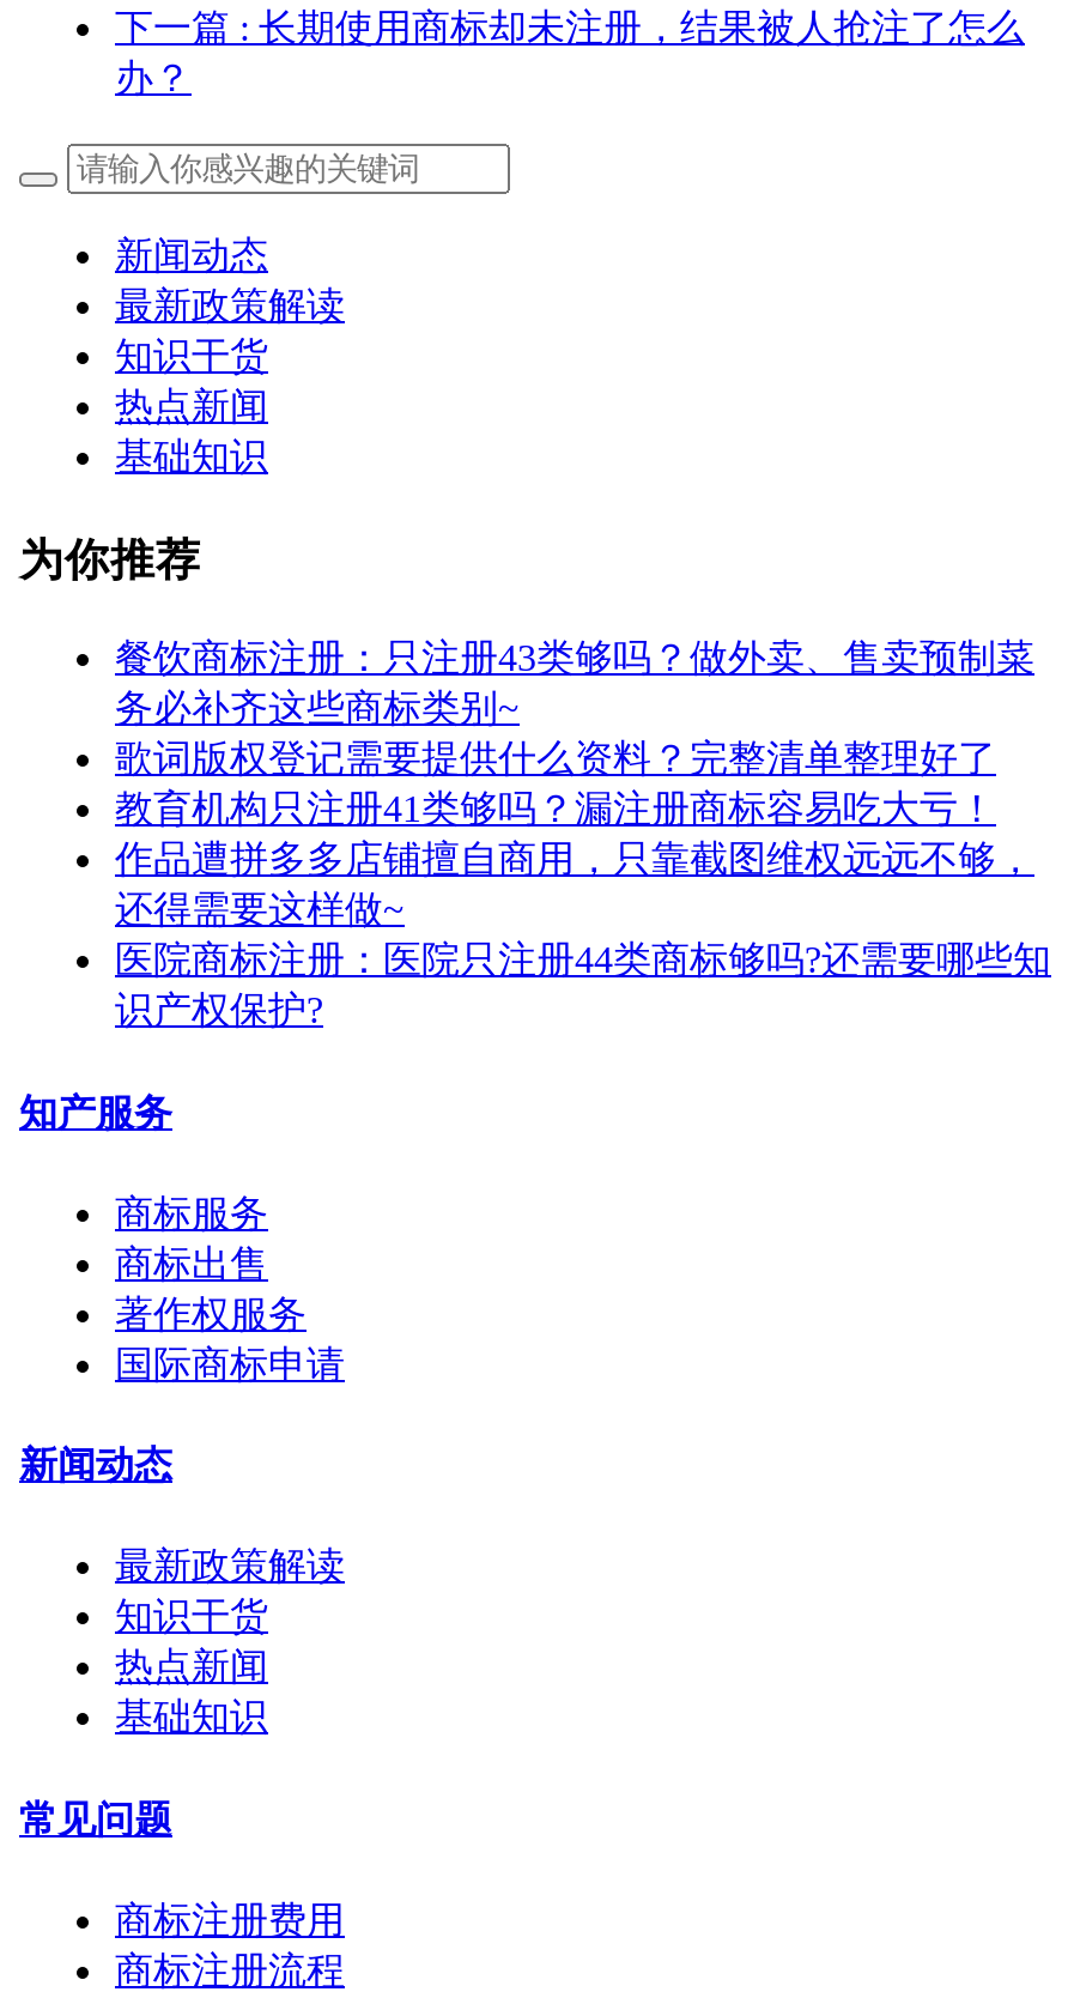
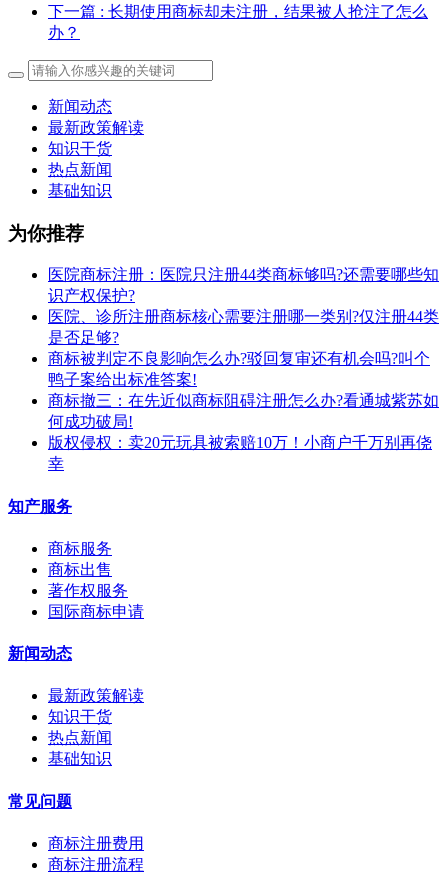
- 餐饮商标注册：只注册43类够吗？做外卖、售卖预制菜
- 务必补齐这些商标类别~
- 歌词版权登记需要提供什么资料？完整清单整理好了
- 教育机构只注册41类够吗？漏注册商标容易吃大亏！
- 作品遭拼多多店铺擅自商用，只靠截图维权远远不够，
- 还得需要这样做~

moved up: 医院商标注册：医院只注册44类商标够吗?还需要哪些知 | 识产权保护?

+ 医院、诊所注册商标核心需要注册哪一类别?仅注册44类
+ 是否足够?
+ 商标被判定不良影响怎么办?驳回复审还有机会吗?叫个
+ 鸭子案给出标准答案!
+ 商标撤三：在先近似商标阻碍注册怎么办?看通城紫苏如
+ 何成功破局!
+ 版权侵权：卖20元玩具被索赔10万！小商户千万别再侥
+ 幸
